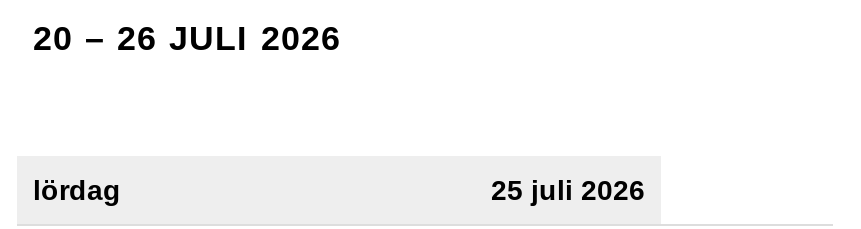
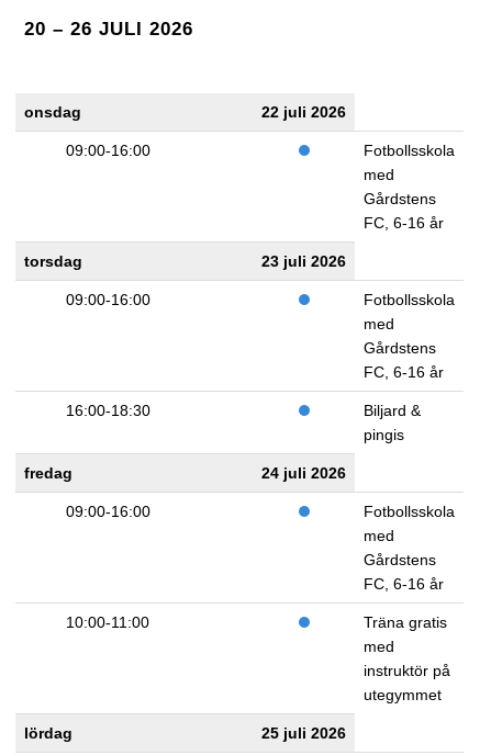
+ onsdag
+ 22 juli 2026
+ 09:00-16:00
+ Fotbollsskola
+ med
+ Gårdstens
+ FC, 6-16 år
+ torsdag
+ 23 juli 2026
+ 09:00-16:00
+ Fotbollsskola
+ med
+ Gårdstens
+ FC, 6-16 år
+ 16:00-18:30
+ Biljard &
+ pingis
+ fredag
+ 24 juli 2026
+ 09:00-16:00
+ Fotbollsskola
+ med
+ Gårdstens
+ FC, 6-16 år
+ 10:00-11:00
+ Träna gratis
+ med
+ instruktör på
+ utegymmet
